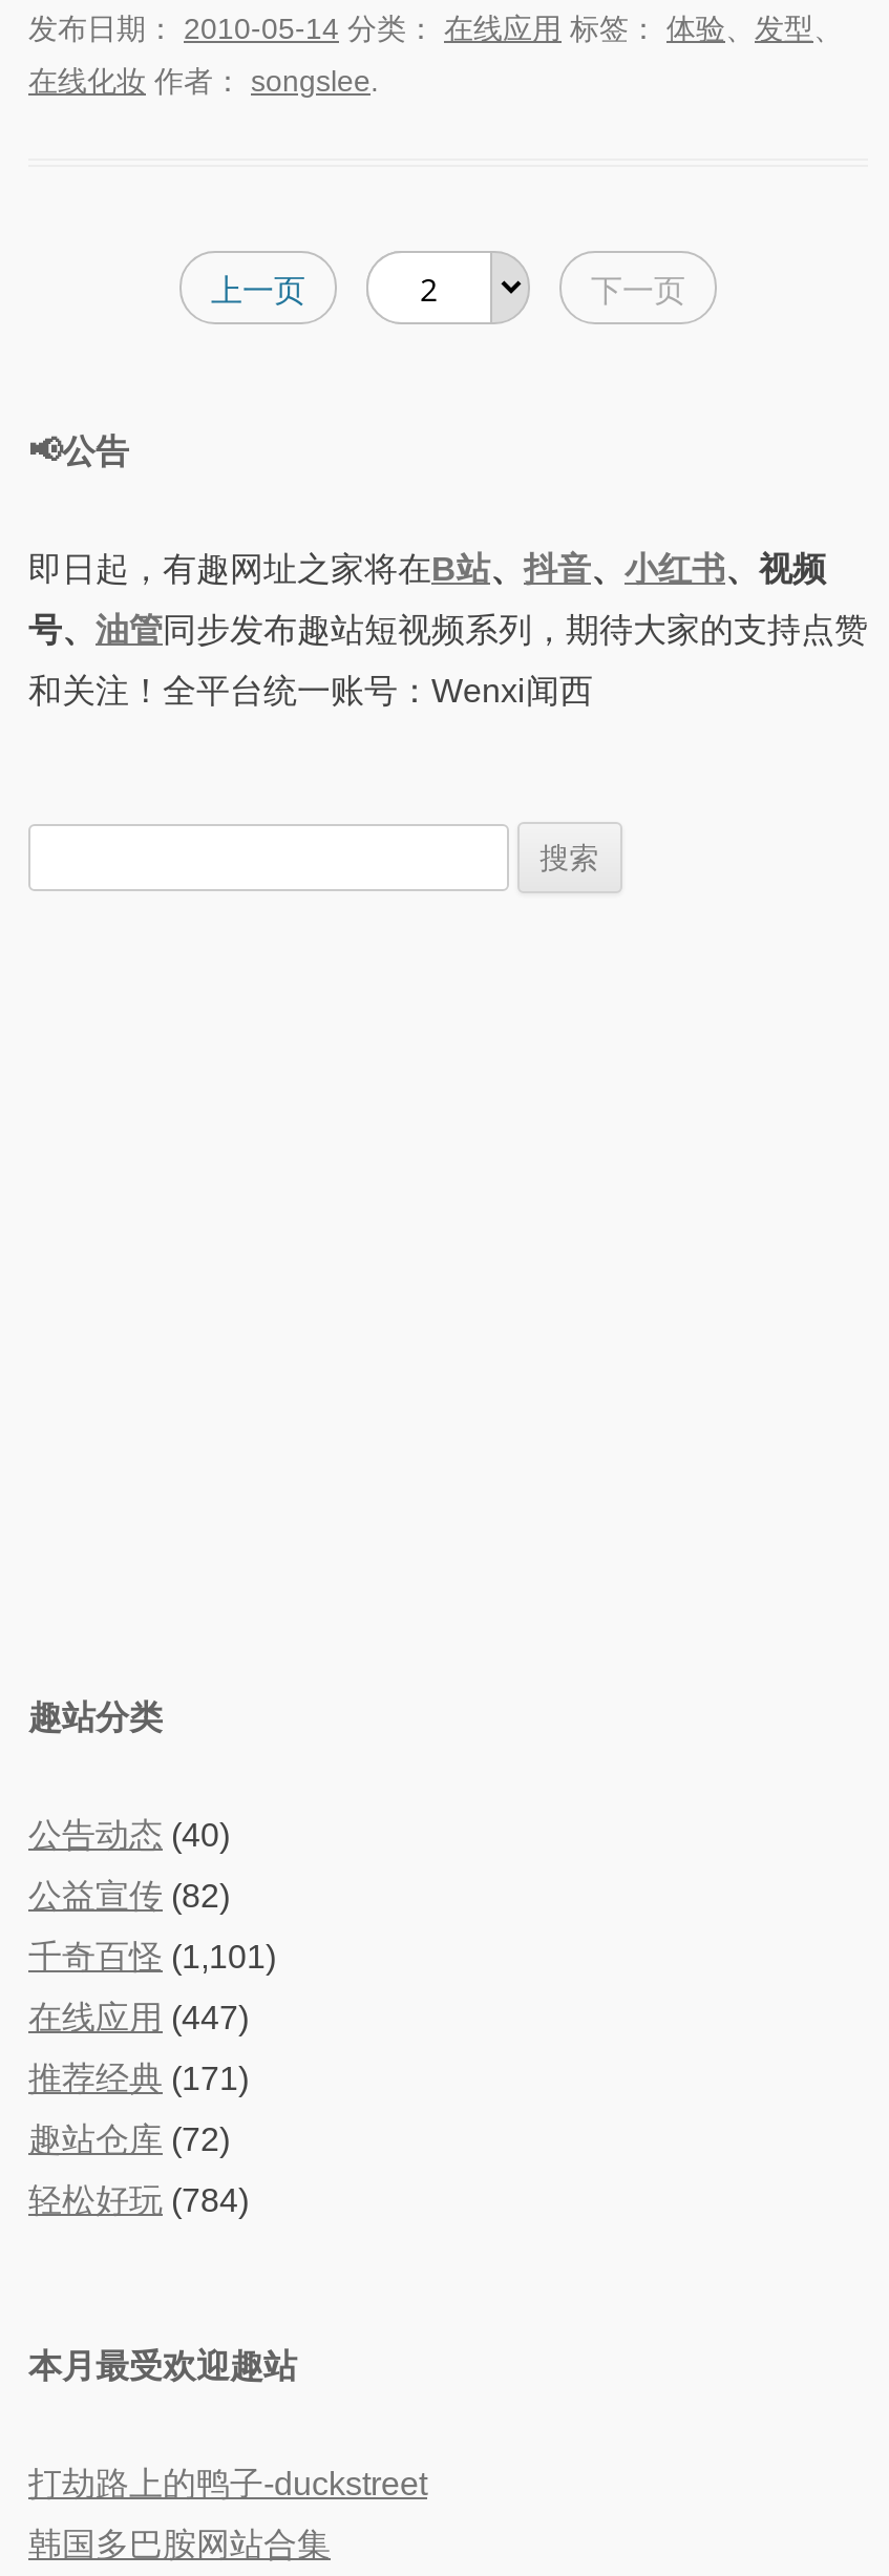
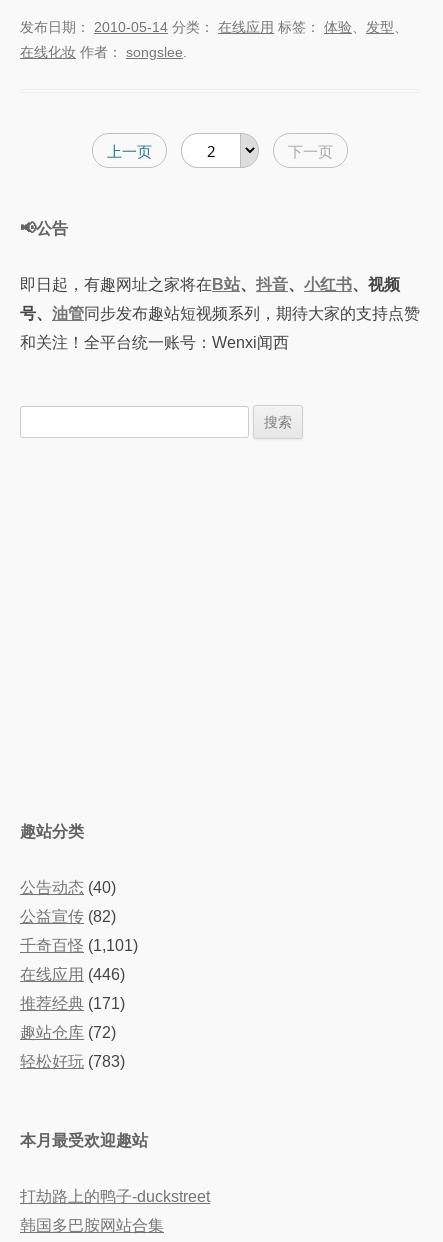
- 在线应用(447)
+ 在线应用(446)

- 轻松好玩(784)
+ 轻松好玩(783)
